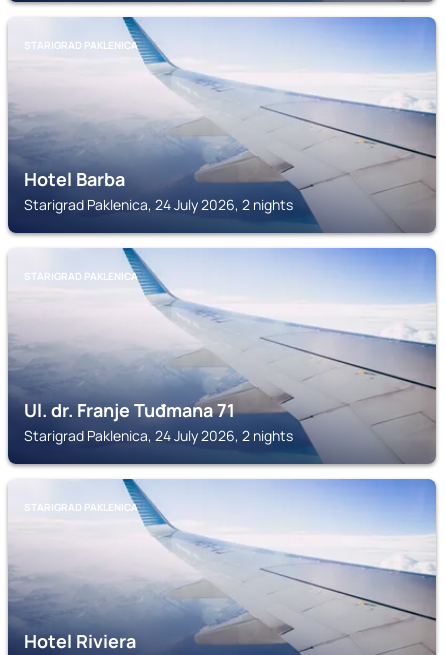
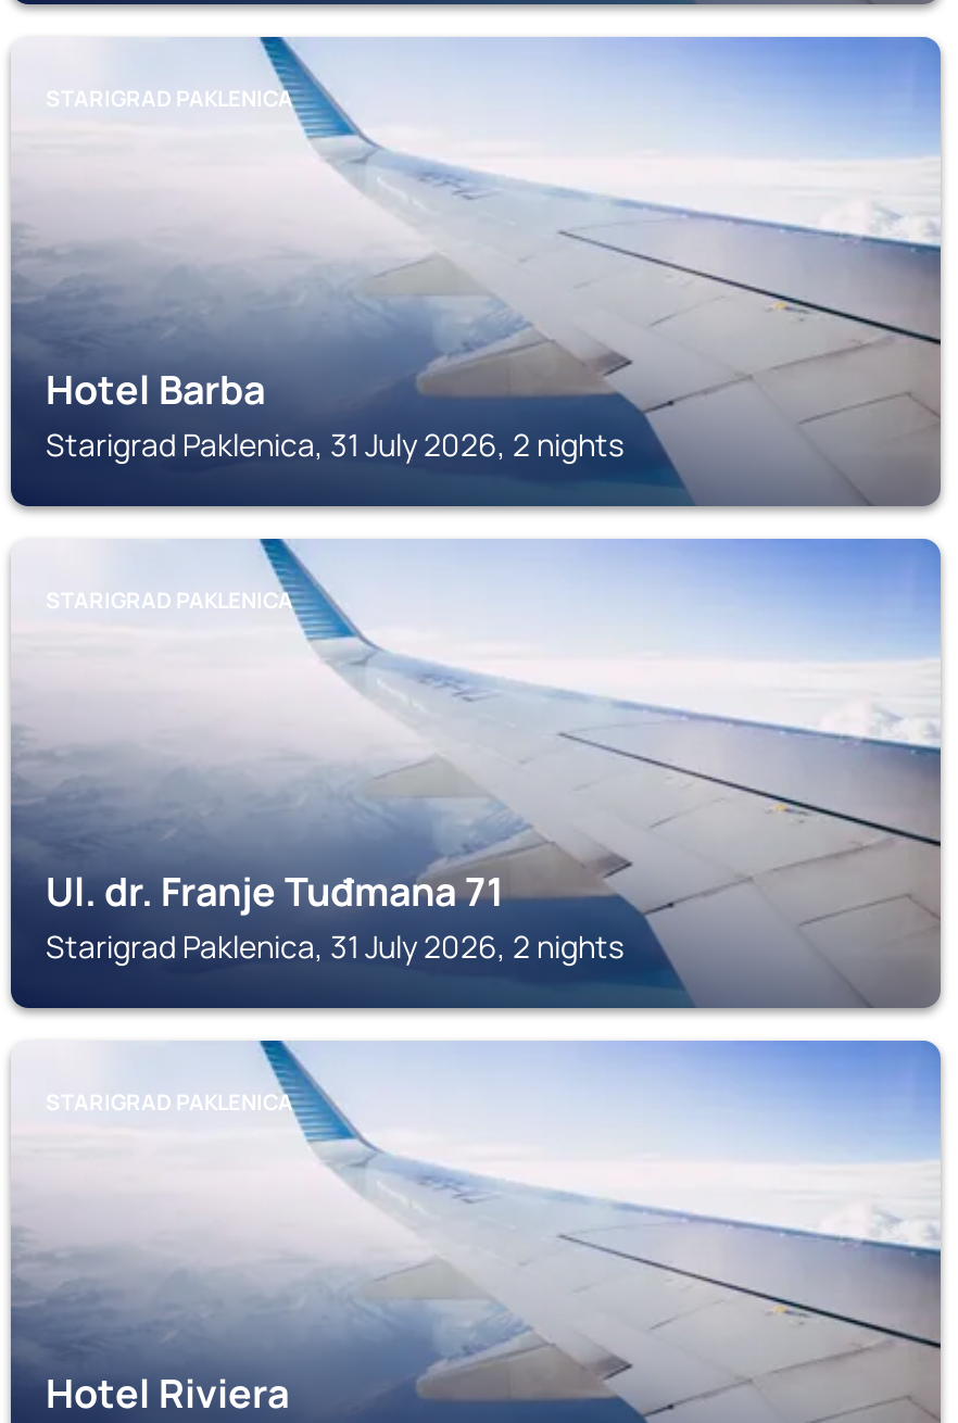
- Starigrad Paklenica, 24 July 2026, 2 nights
+ Starigrad Paklenica, 31 July 2026, 2 nights

- Starigrad Paklenica, 24 July 2026, 2 nights
+ Starigrad Paklenica, 31 July 2026, 2 nights
